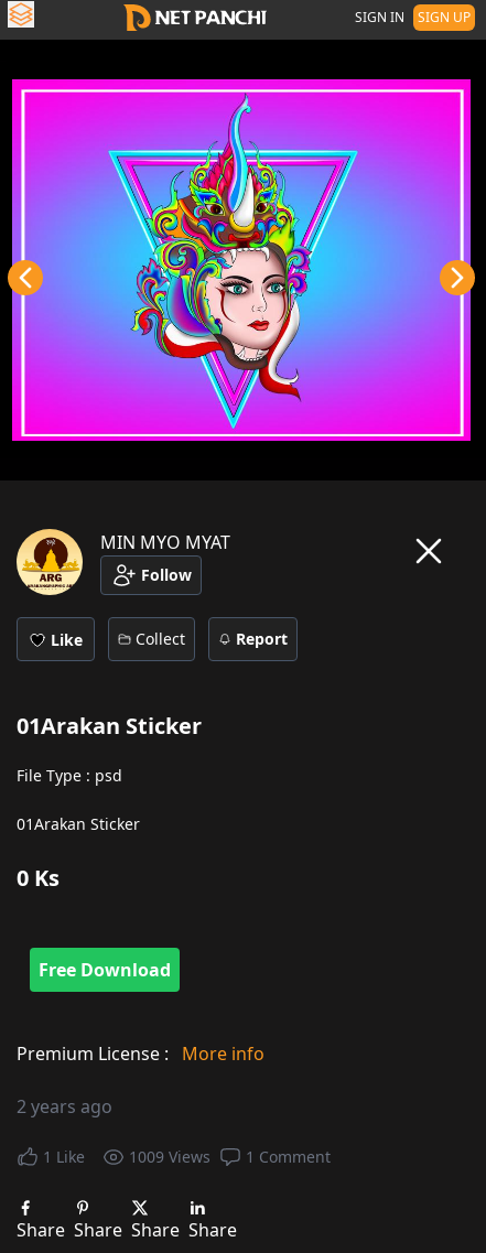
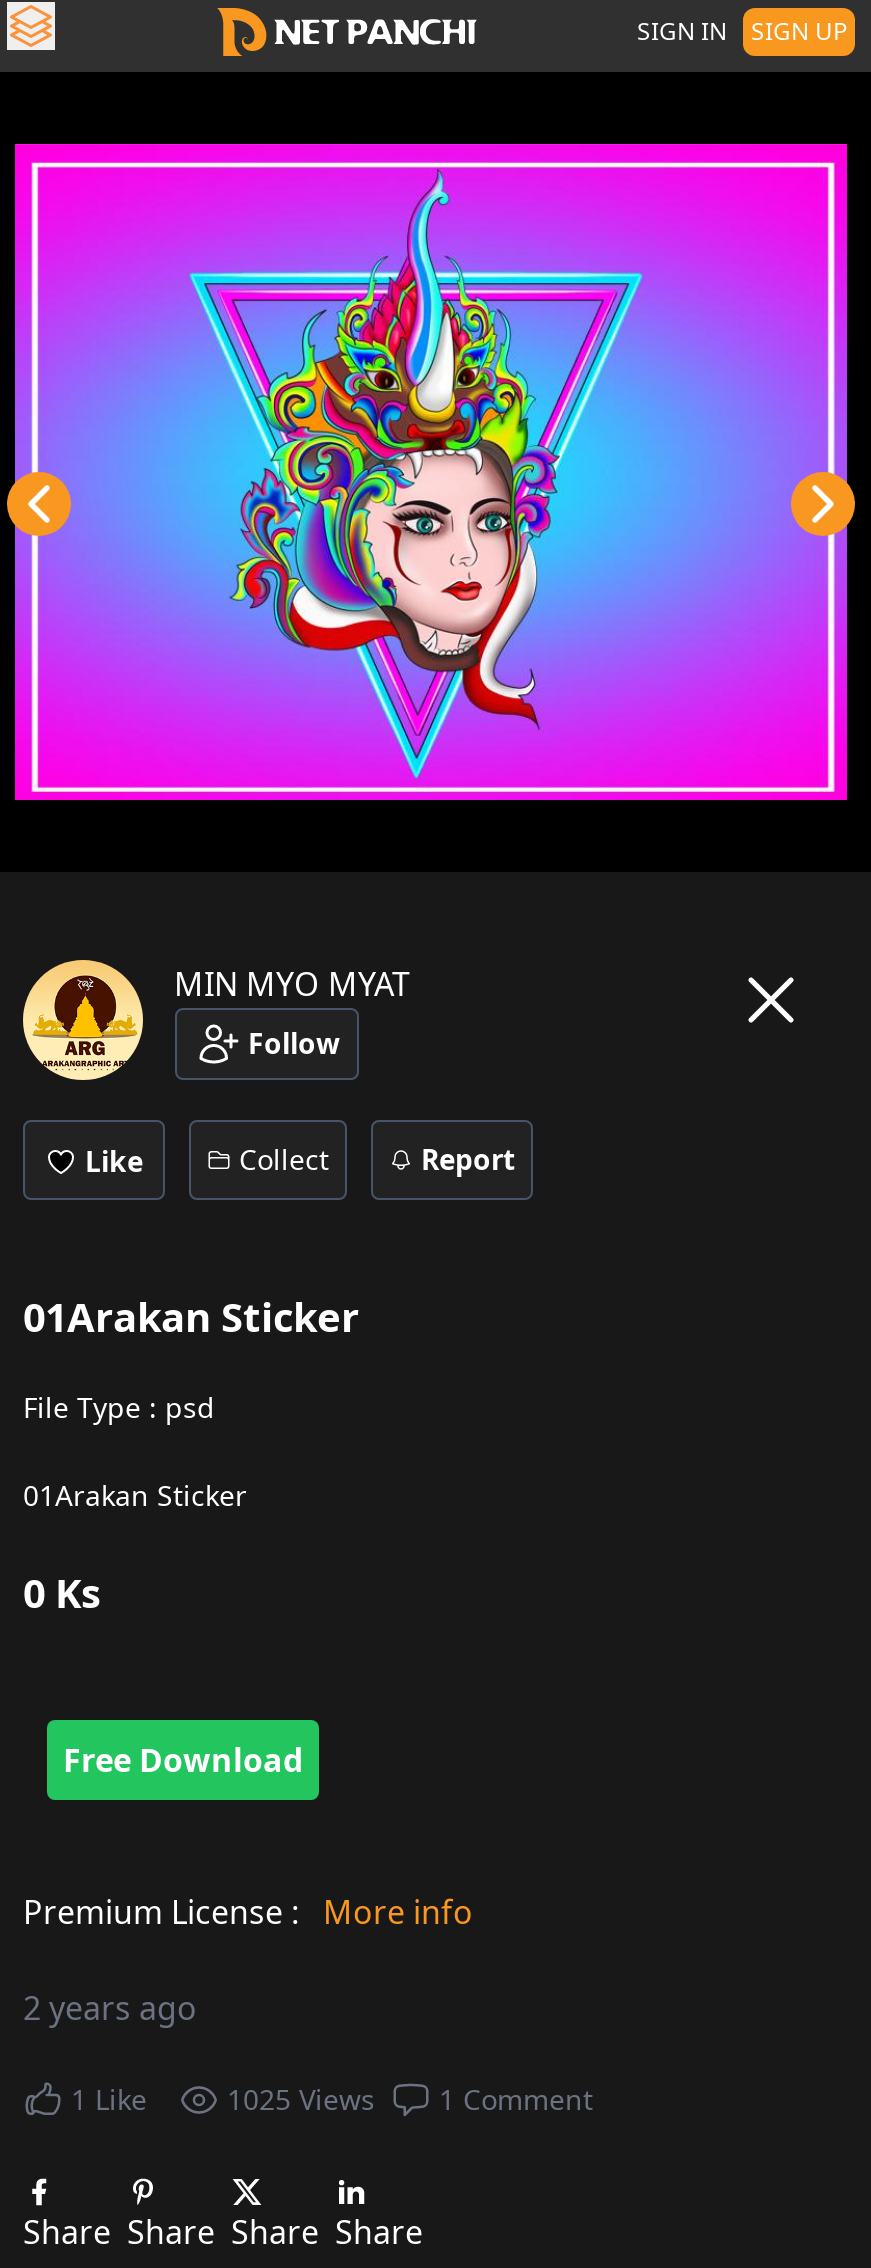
- 1009 Views 1 Comment
+ 1025 Views 1 Comment
